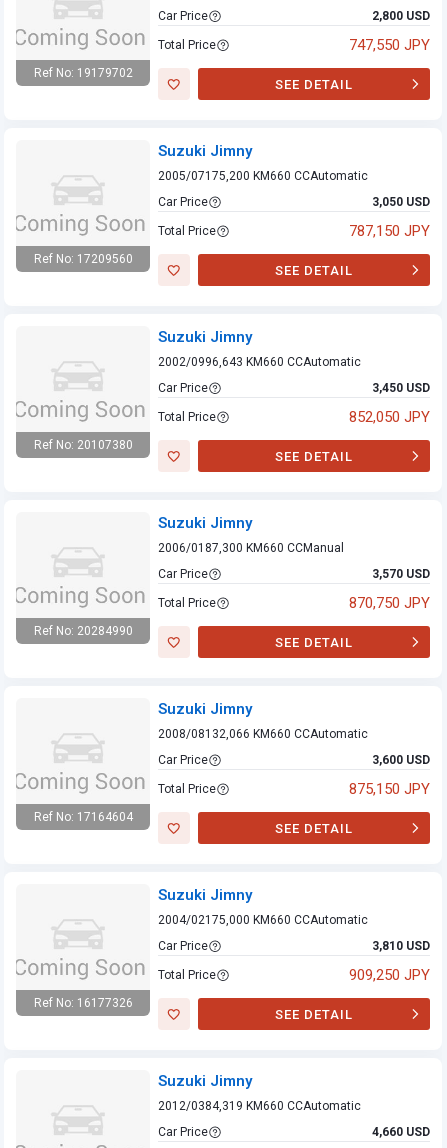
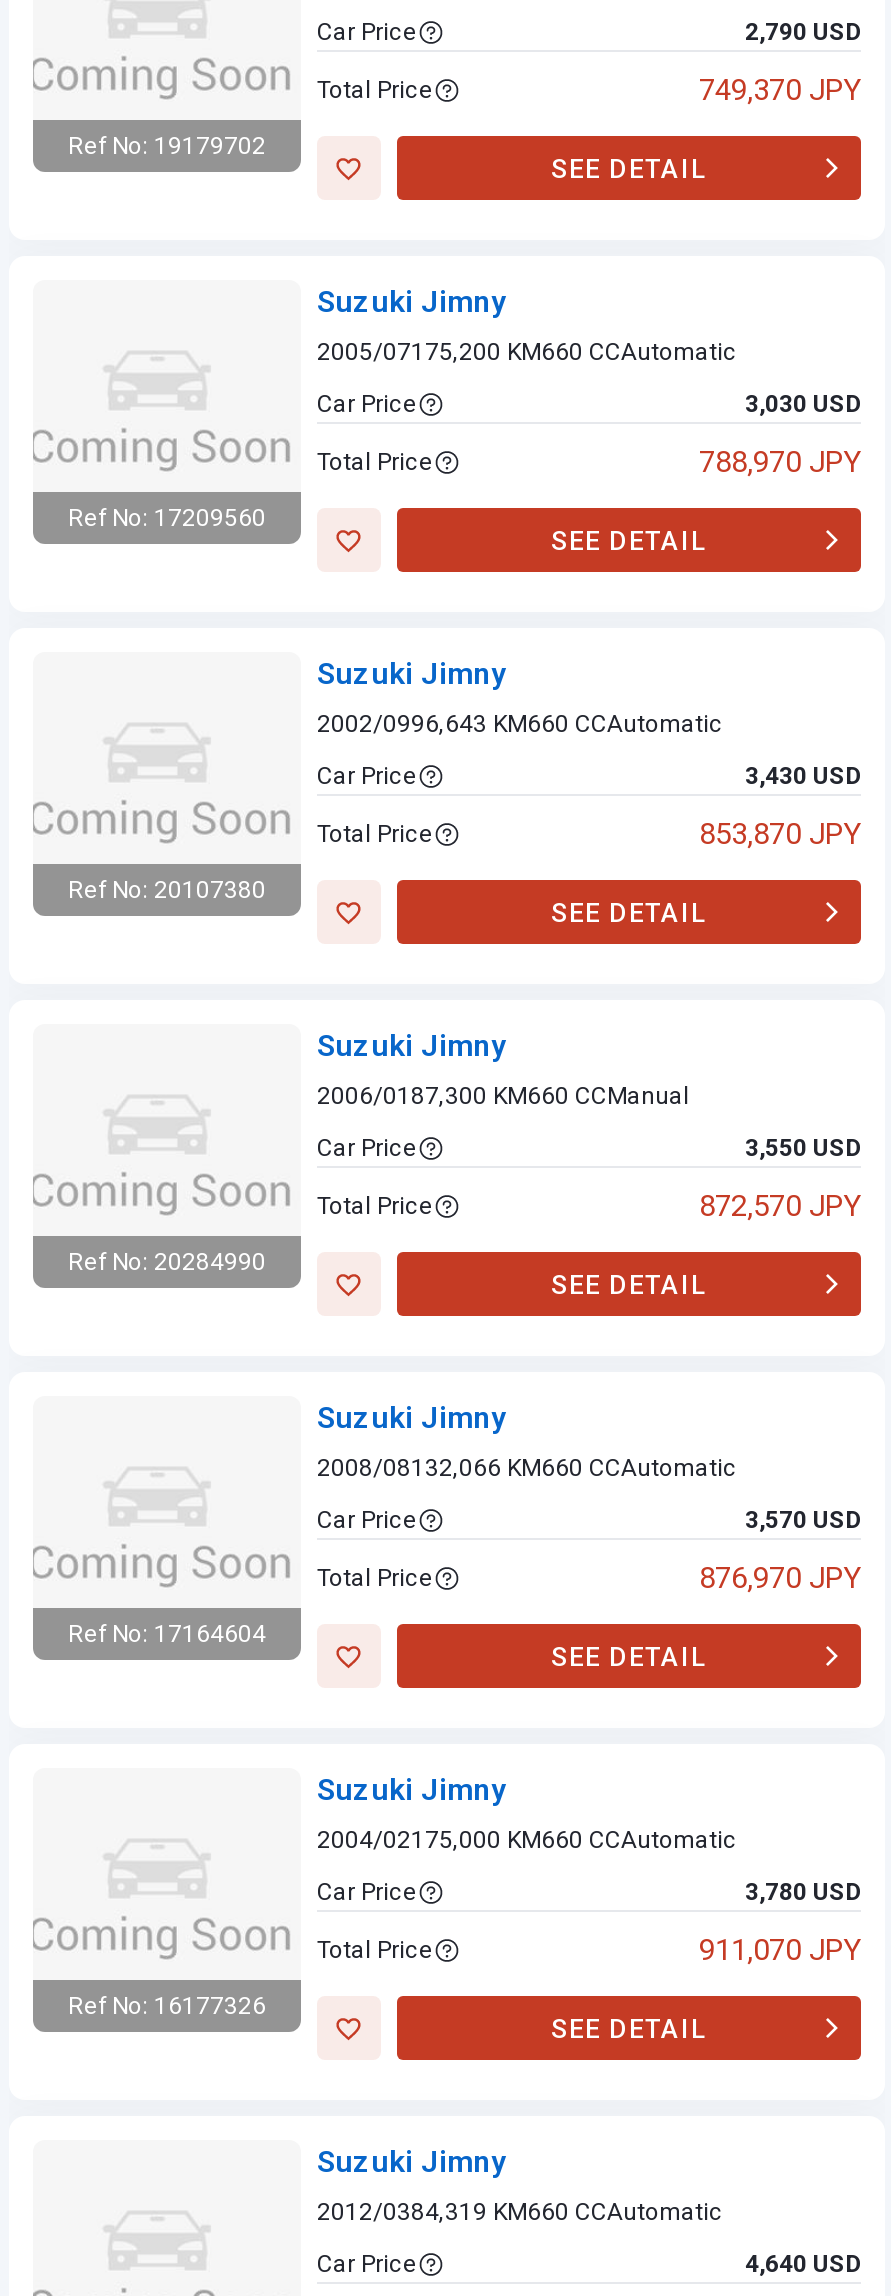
- 2,800 USD
+ 2,790 USD

- 747,550 JPY
+ 749,370 JPY

- 3,050 USD
+ 3,030 USD

- 787,150 JPY
+ 788,970 JPY

- 3,450 USD
+ 3,430 USD

- 852,050 JPY
+ 853,870 JPY

- 3,570 USD
+ 3,550 USD

- 870,750 JPY
+ 872,570 JPY

- 3,600 USD
+ 3,570 USD

- 875,150 JPY
+ 876,970 JPY

- 3,810 USD
+ 3,780 USD

- 909,250 JPY
+ 911,070 JPY

- 4,660 USD
+ 4,640 USD
